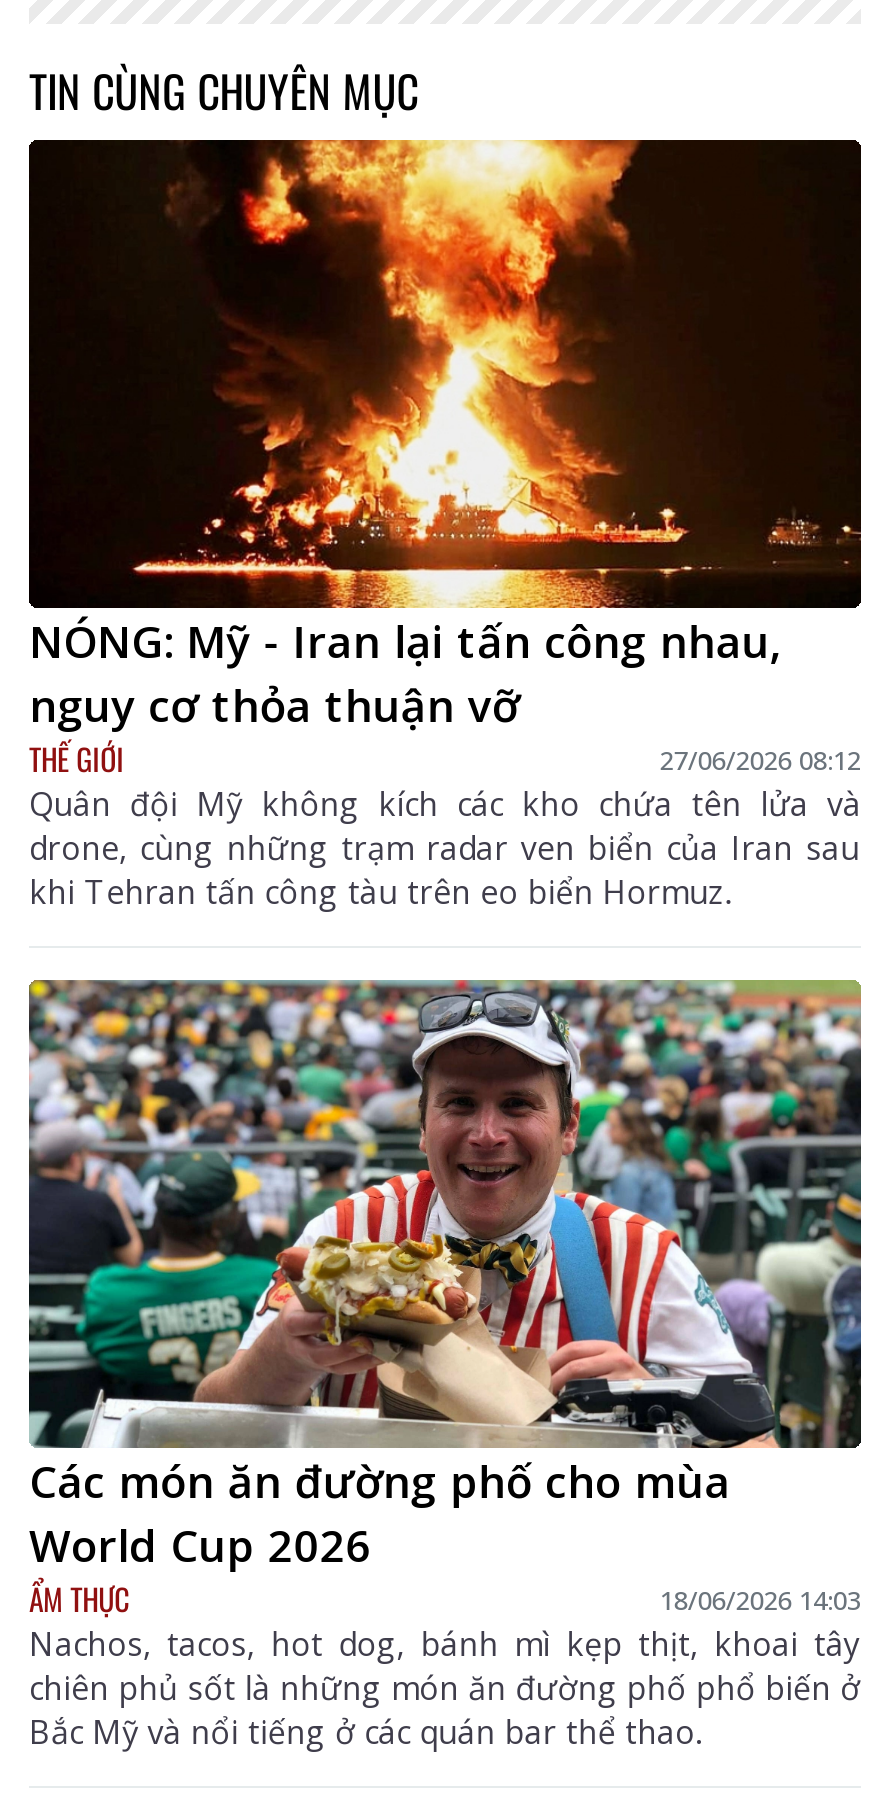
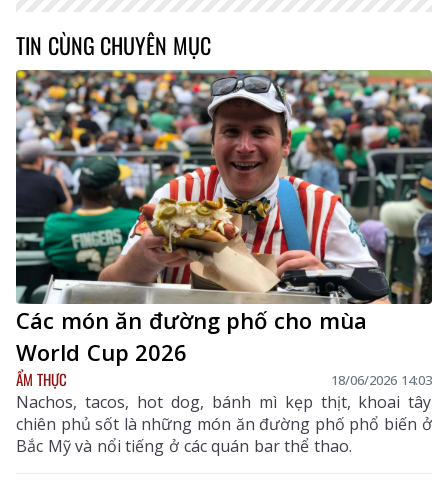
- [image]
- NÓNG: Mỹ - Iran lại tấn công nhau,
- nguy cơ thỏa thuận vỡ
- THẾ GIỚI
- 27/06/2026 08:12
- Quân đội Mỹ không kích các kho chứa tên lửa và
- drone, cùng những trạm radar ven biển của Iran sau
- khi Tehran tấn công tàu trên eo biển Hormuz.
